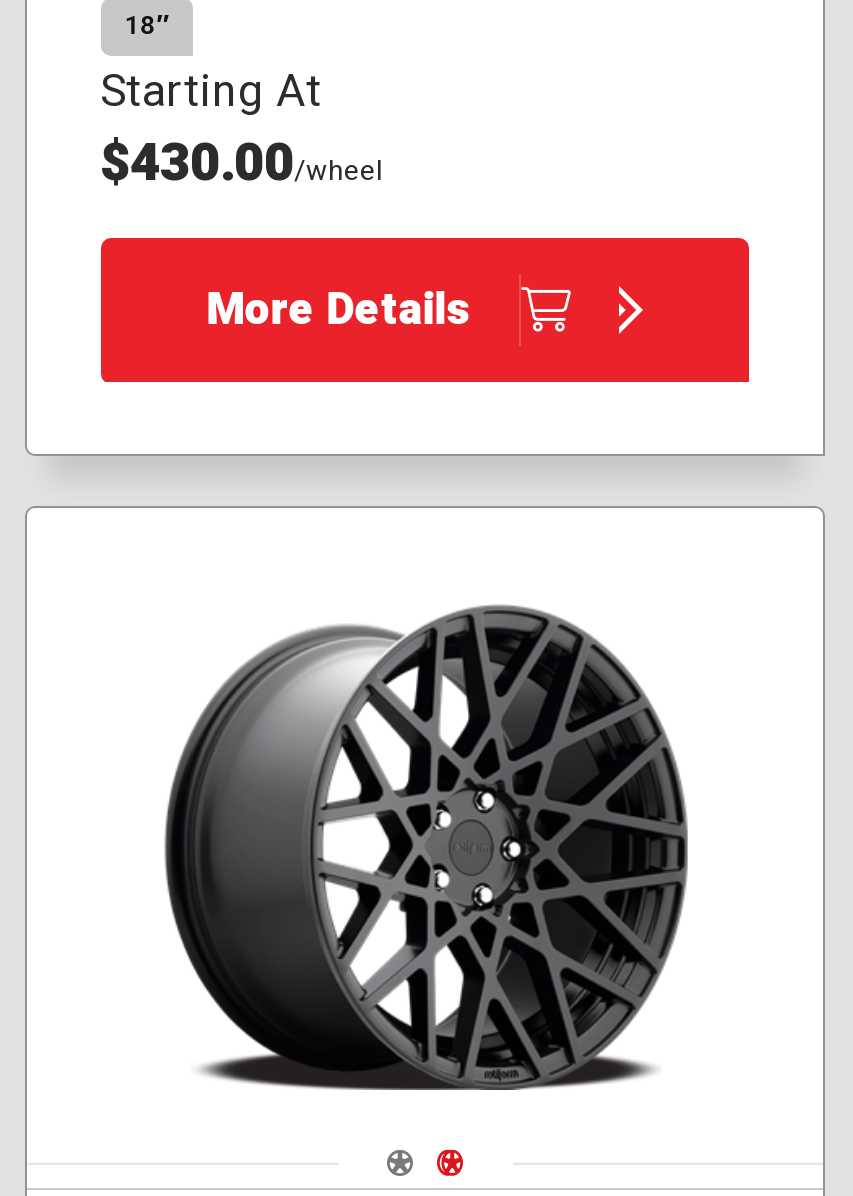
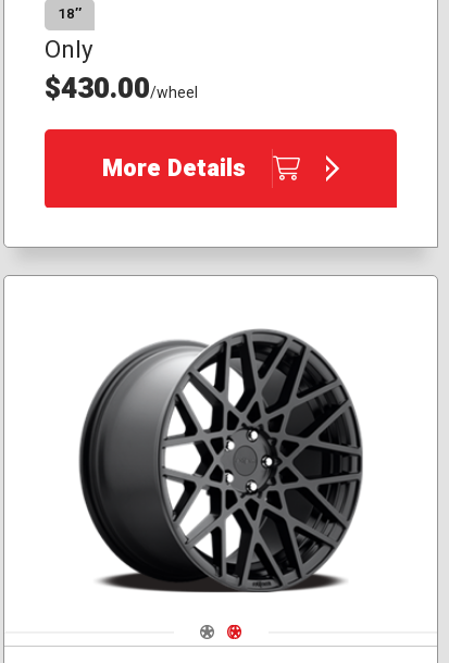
- Starting At
+ Only
